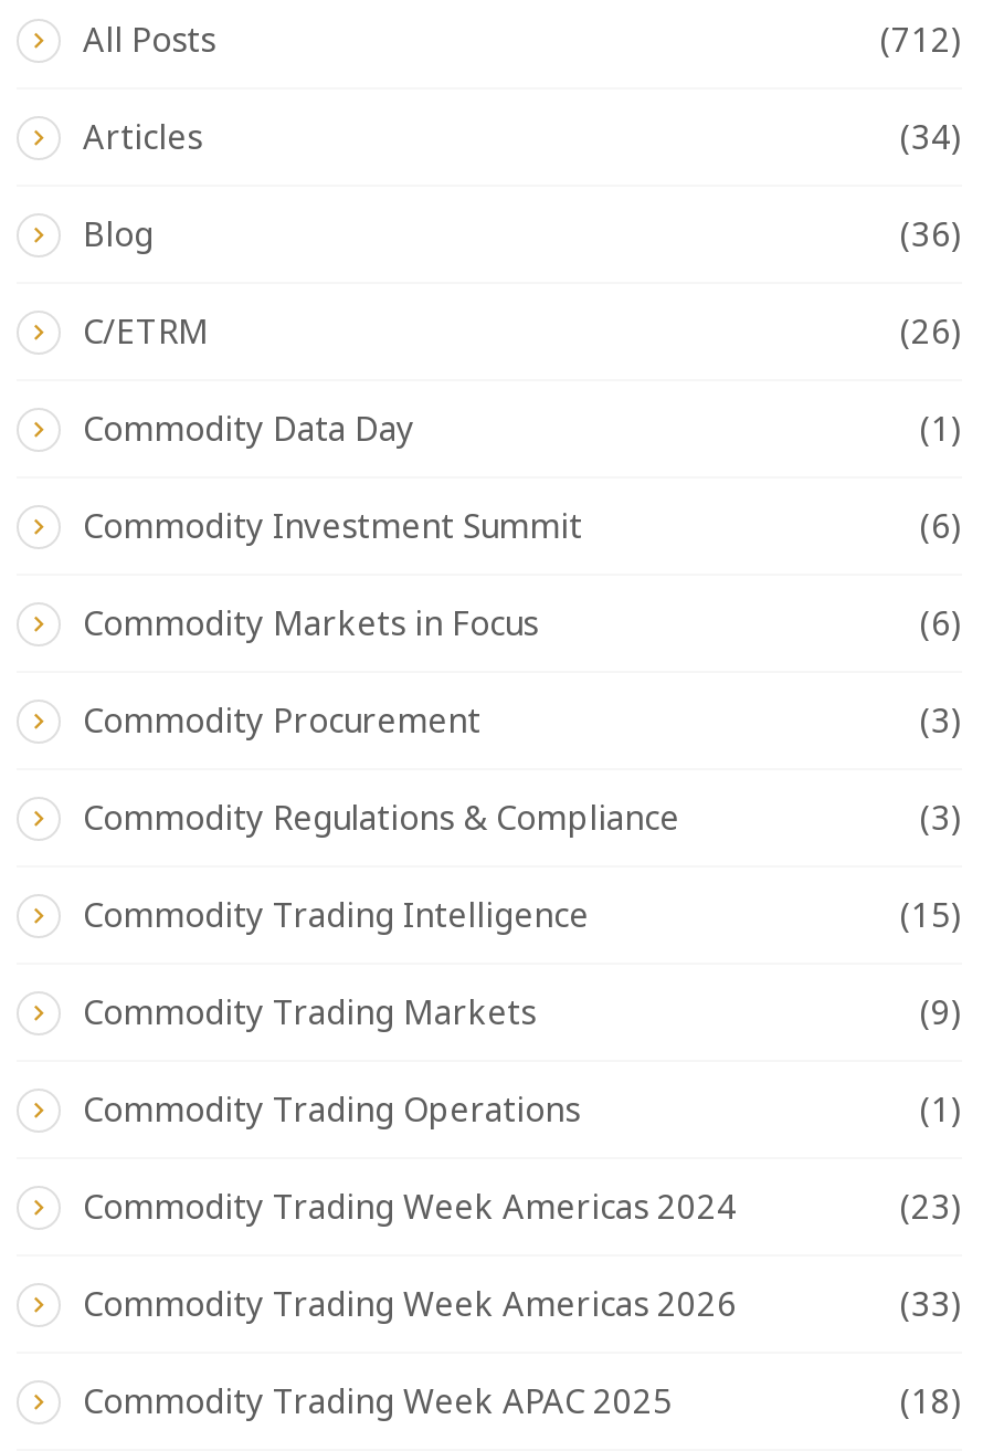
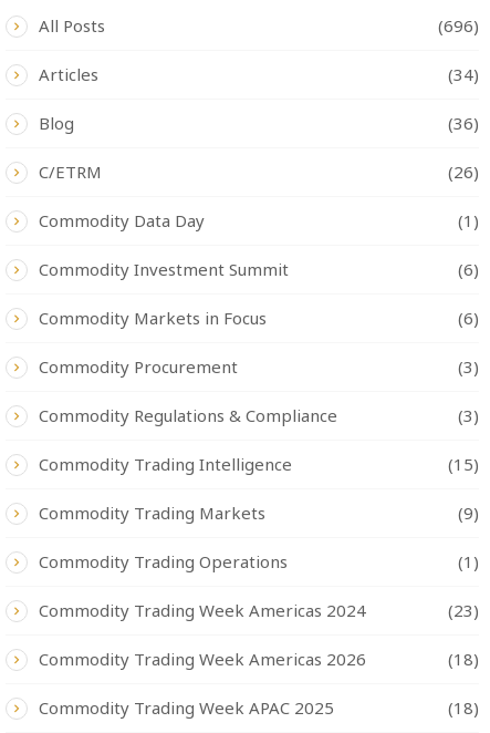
- (712)
+ (696)

- (33)
+ (18)
